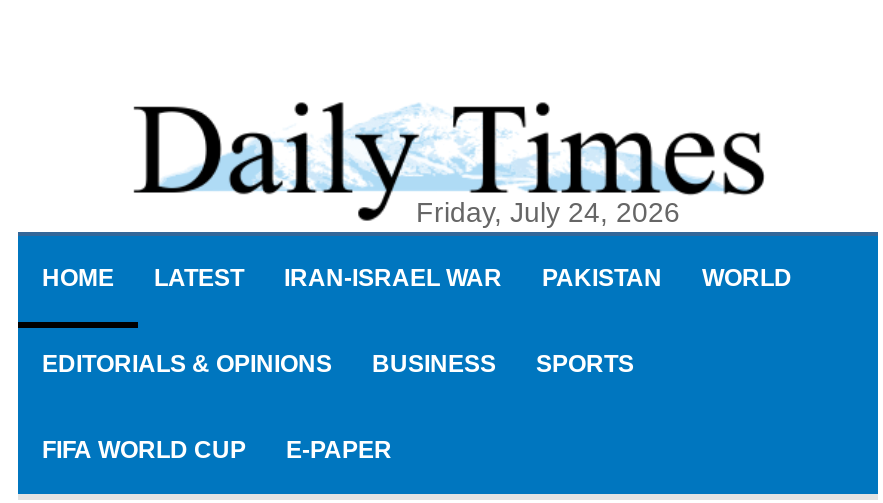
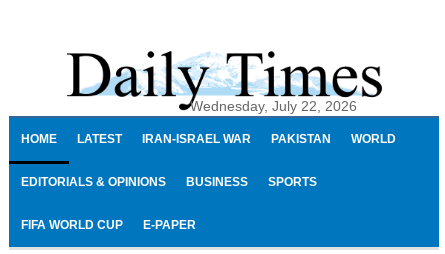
- Friday, July 24, 2026
+ Wednesday, July 22, 2026
